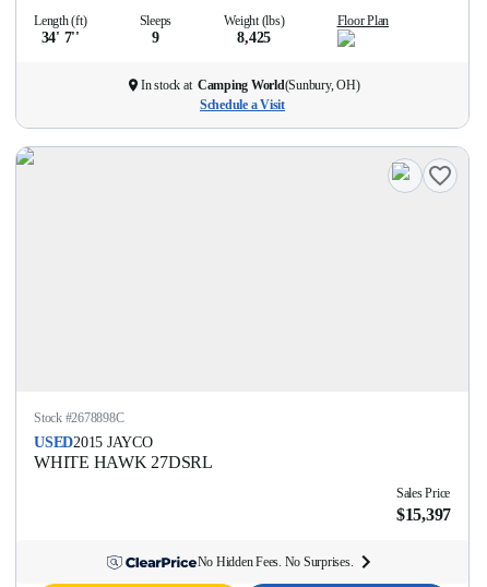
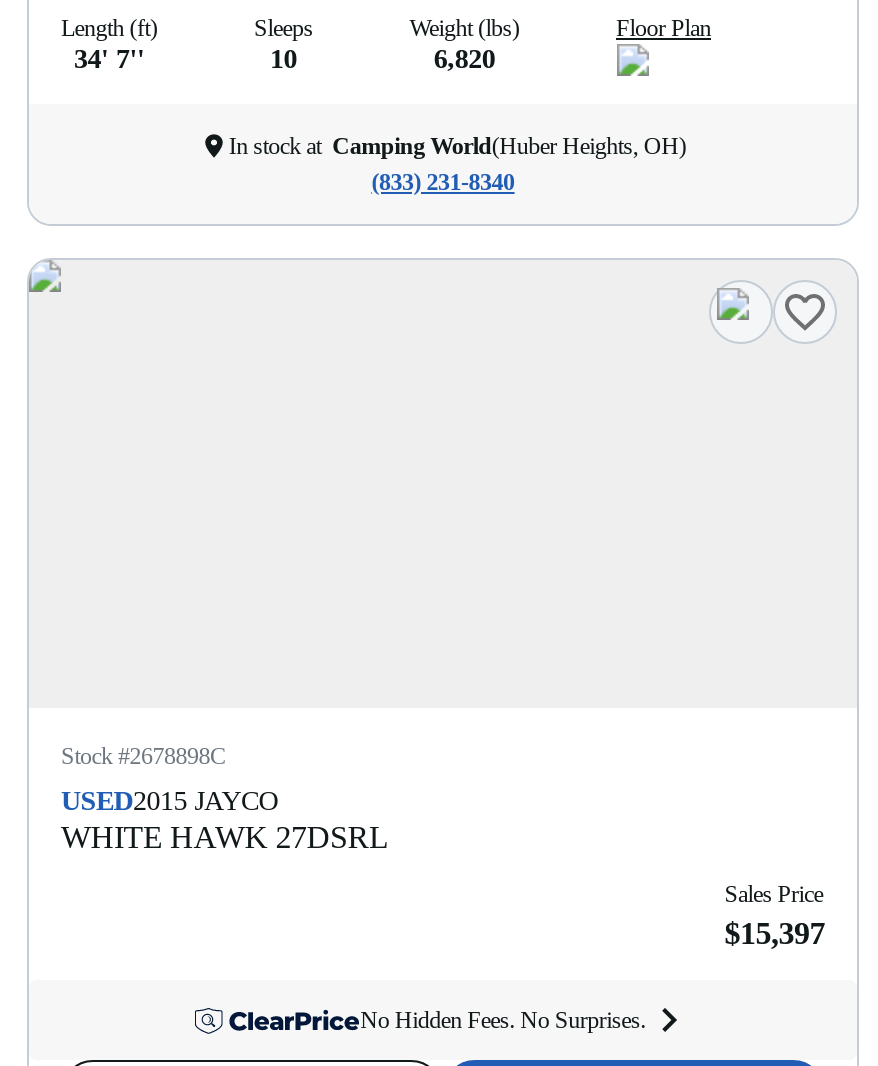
- 9
+ 10

- 8,425
+ 6,820

- In stock at Camping World(Sunbury, OH)
- Schedule a Visit
+ In stock at Camping World(Huber Heights, OH)
+ (833) 231-8340
